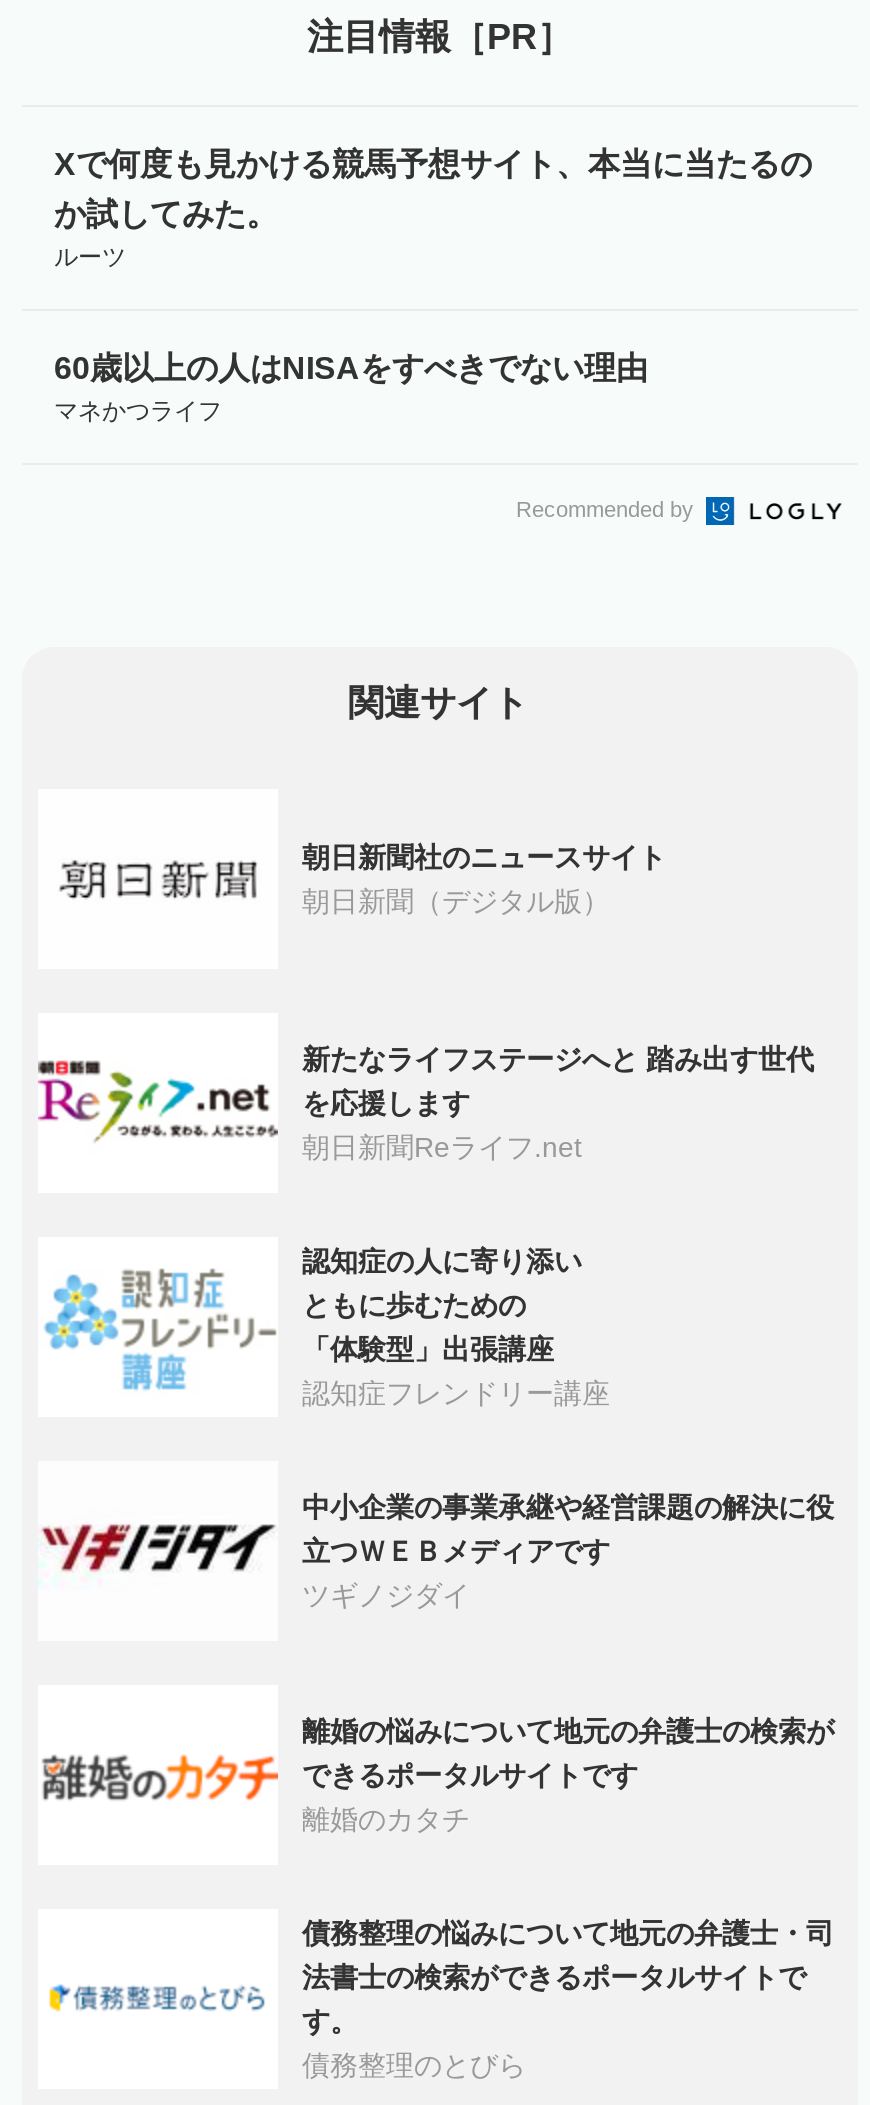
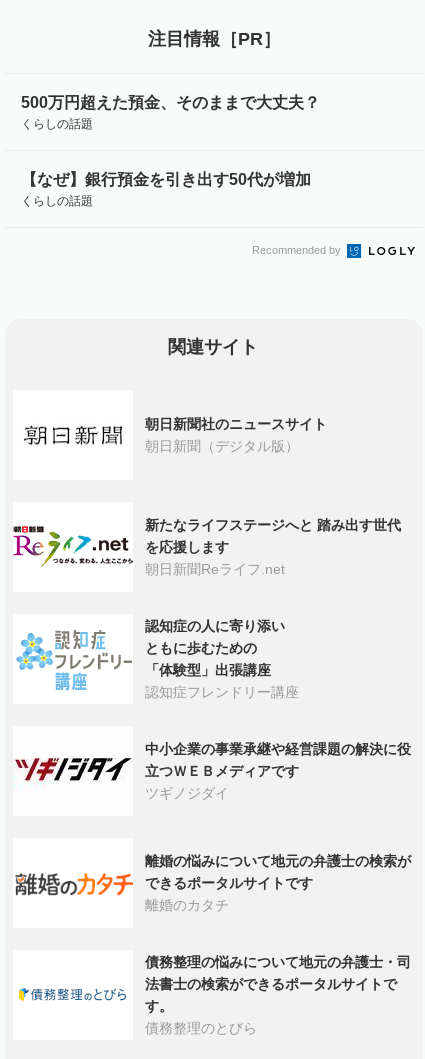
- Xで何度も見かける競馬予想サイト、本当に当たるの
- か試してみた。
- ルーツ
- 60歳以上の人はNISAをすべきでない理由
- マネかつライフ
+ 500万円超えた預金、そのままで大丈夫？
+ くらしの話題
+ 【なぜ】銀行預金を引き出す50代が増加
+ くらしの話題
